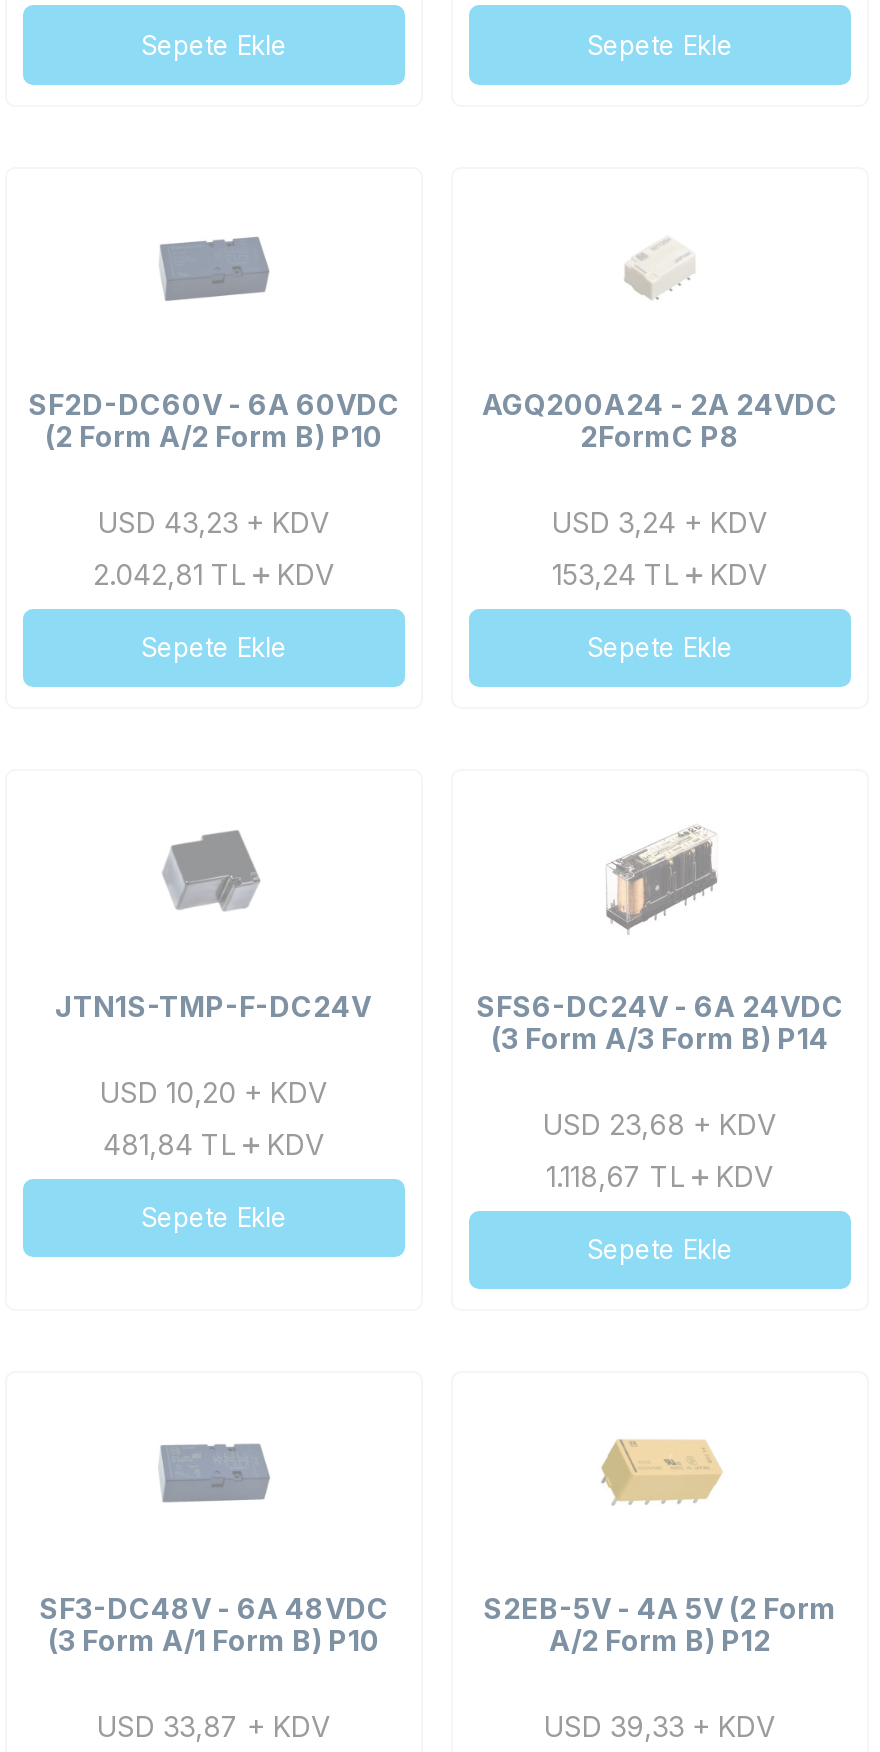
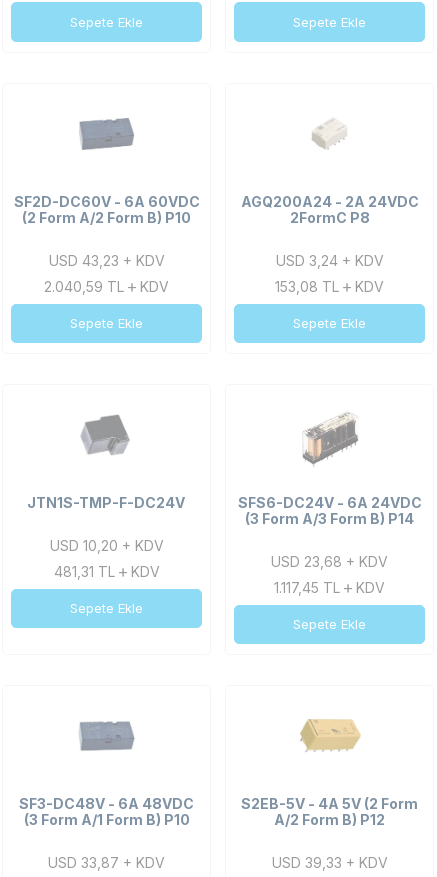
- 2.042,81 TL KDV
+ 2.040,59 TL KDV

- 153,24 TL KDV
+ 153,08 TL KDV

- 481,84 TL KDV
+ 481,31 TL KDV

- 1.118,67 TL KDV
+ 1.117,45 TL KDV
